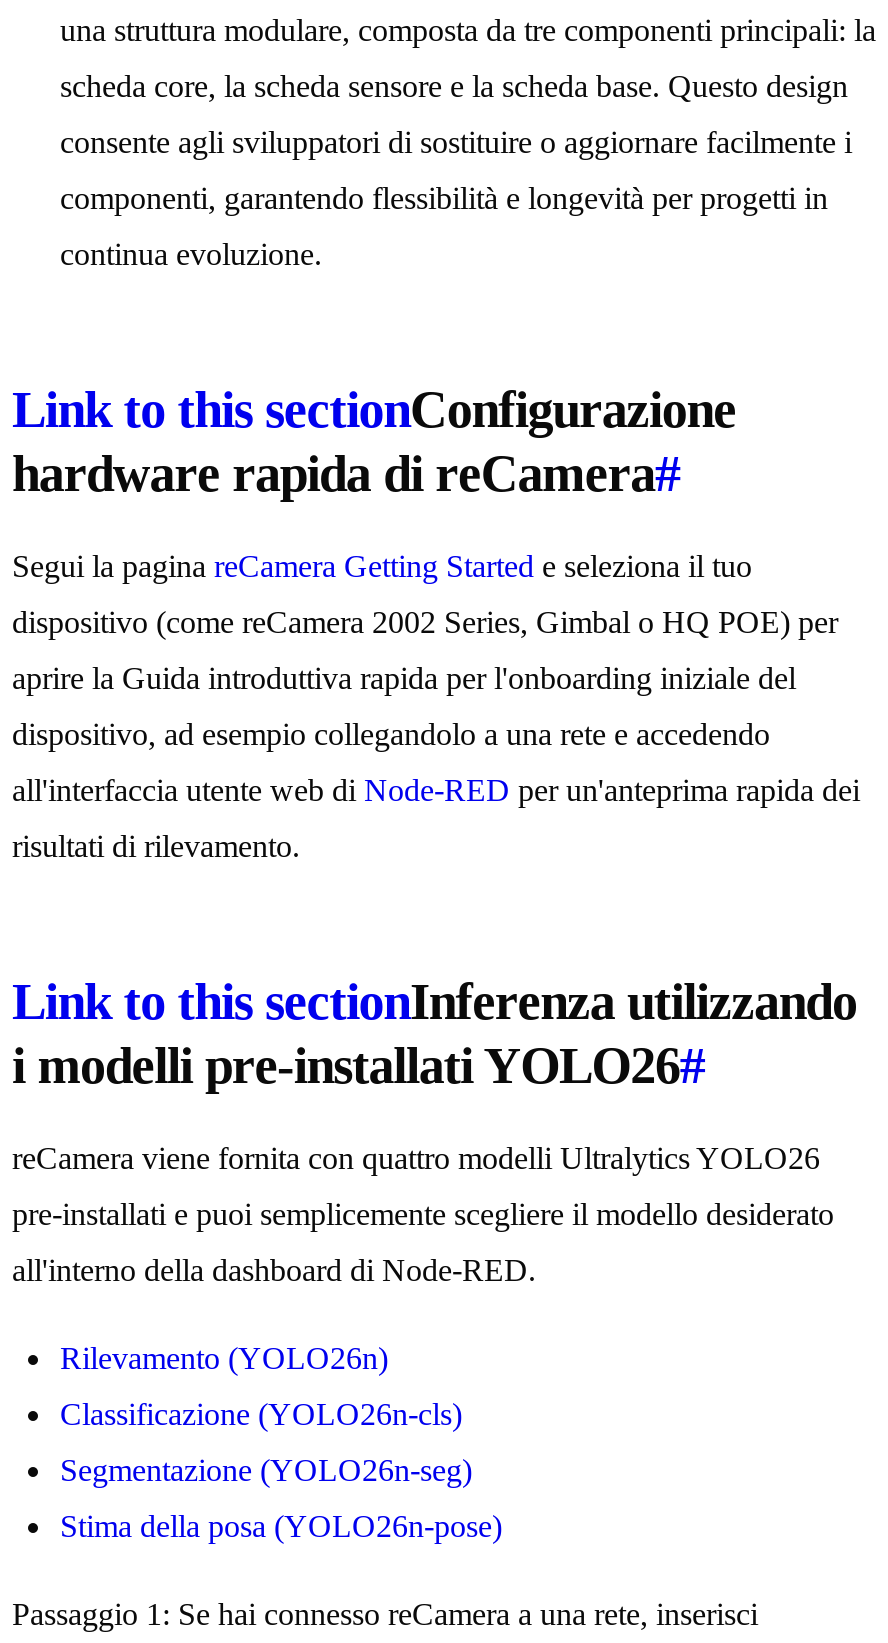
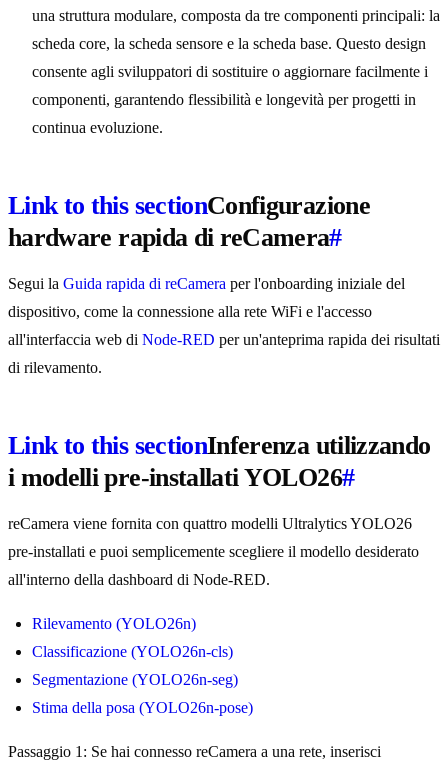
- Segui la pagina reCamera Getting Started e seleziona il tuo
- dispositivo (come reCamera 2002 Series, Gimbal o HQ POE) per
- aprire la Guida introduttiva rapida per l'onboarding iniziale del
- dispositivo, ad esempio collegandolo a una rete e accedendo
- all'interfaccia utente web di Node-RED per un'anteprima rapida dei
- risultati di rilevamento.
+ Segui la Guida rapida di reCamera per l'onboarding iniziale del
+ dispositivo, come la connessione alla rete WiFi e l'accesso
+ all'interfaccia web di Node-RED per un'anteprima rapida dei risultati
+ di rilevamento.
